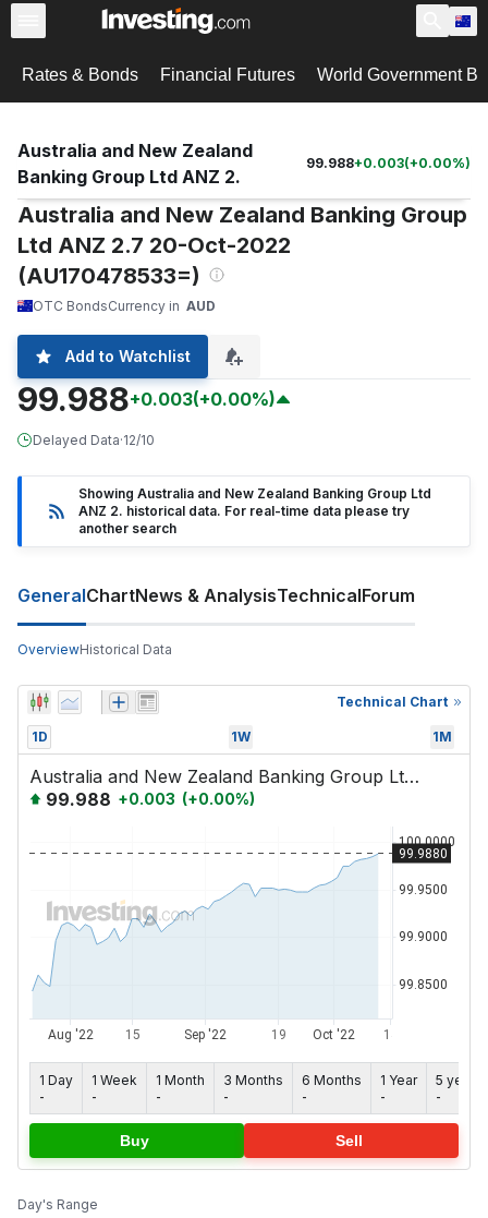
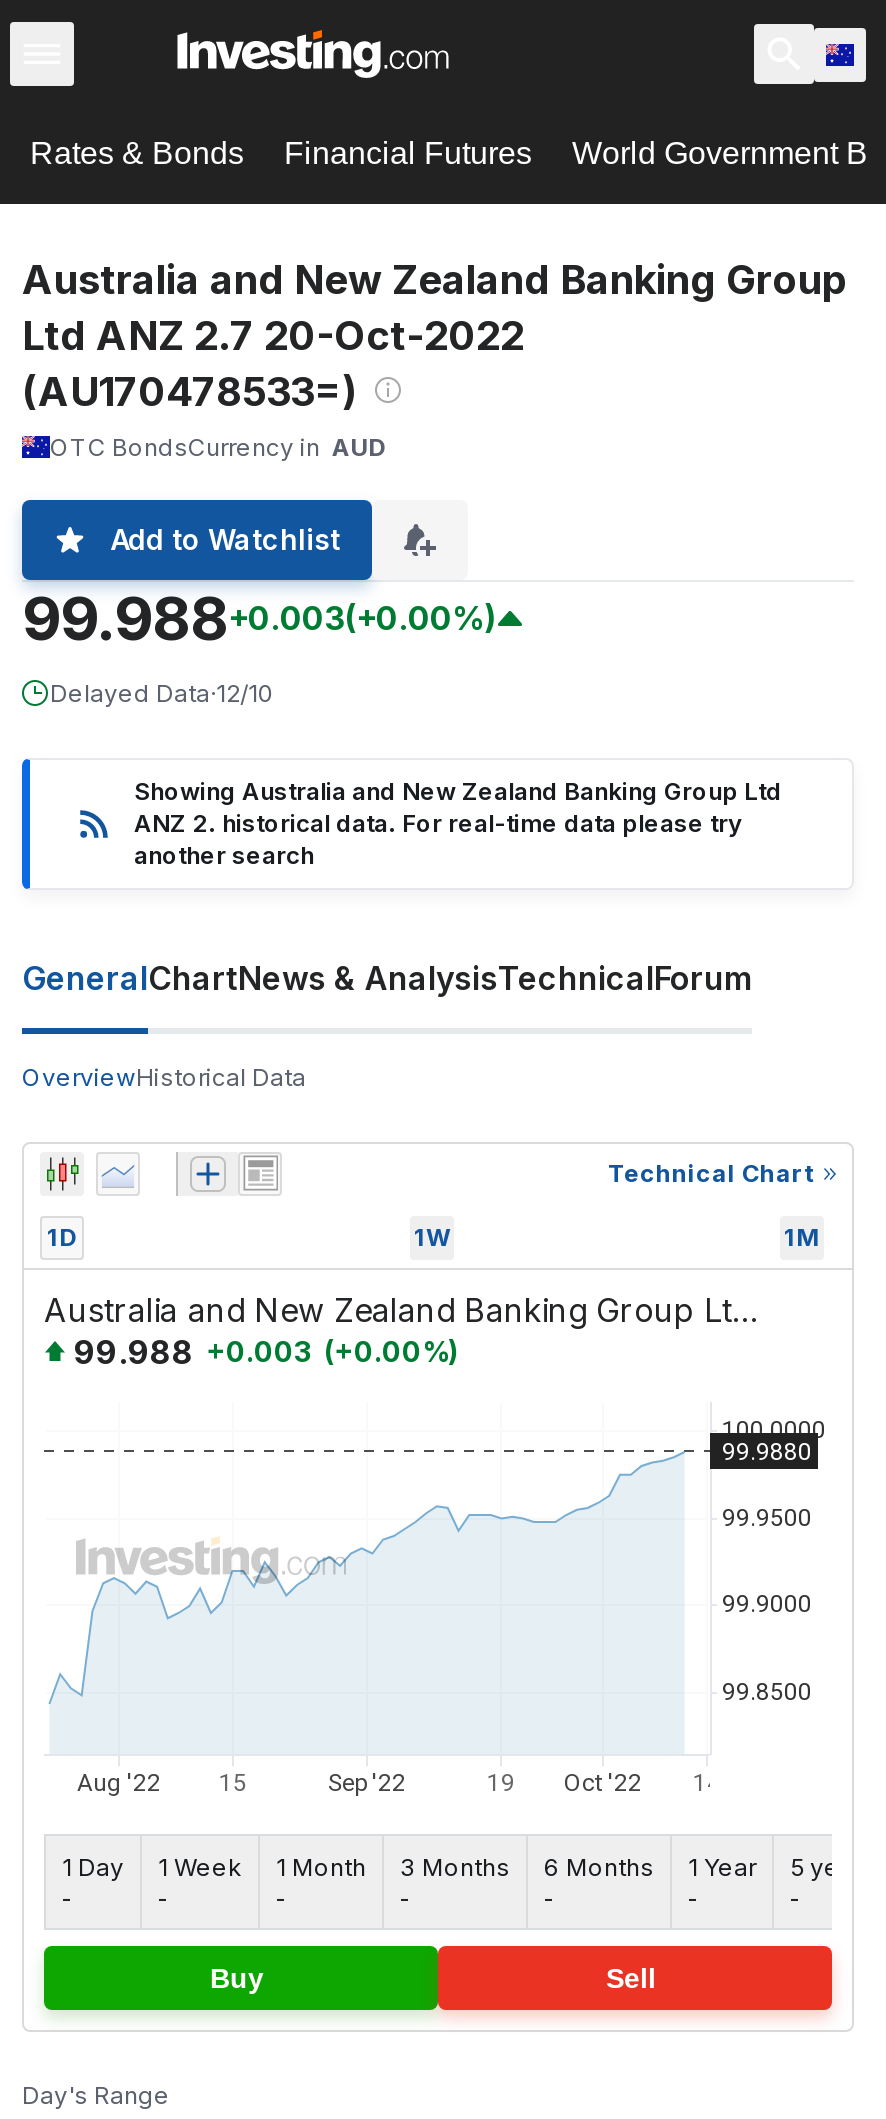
- Australia and New Zealand
- Banking Group Ltd ANZ 2.

- 99.988+0.003(+0.00%)
